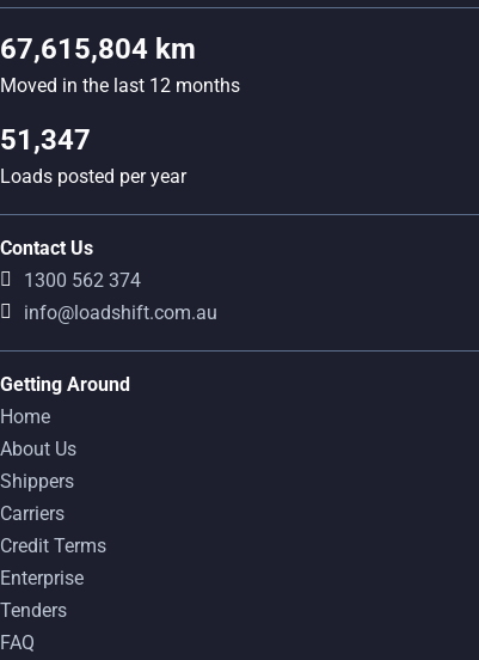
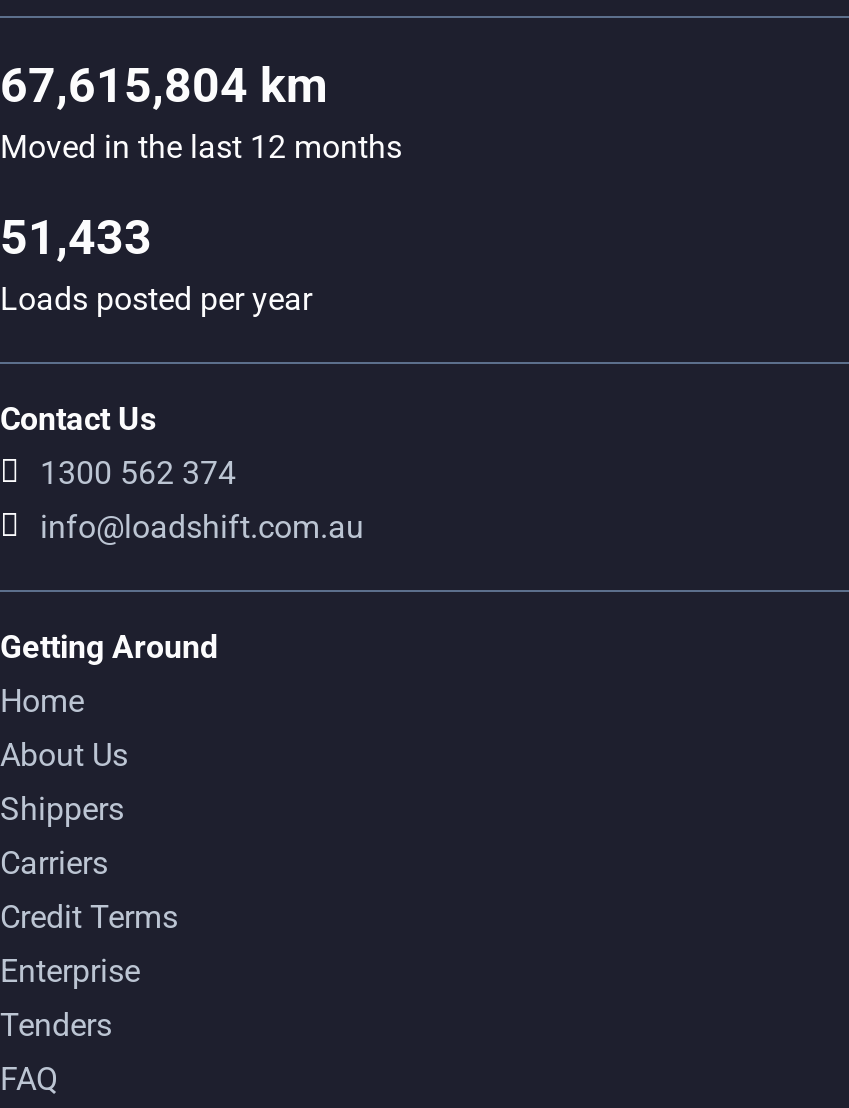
- 51,347
+ 51,433
